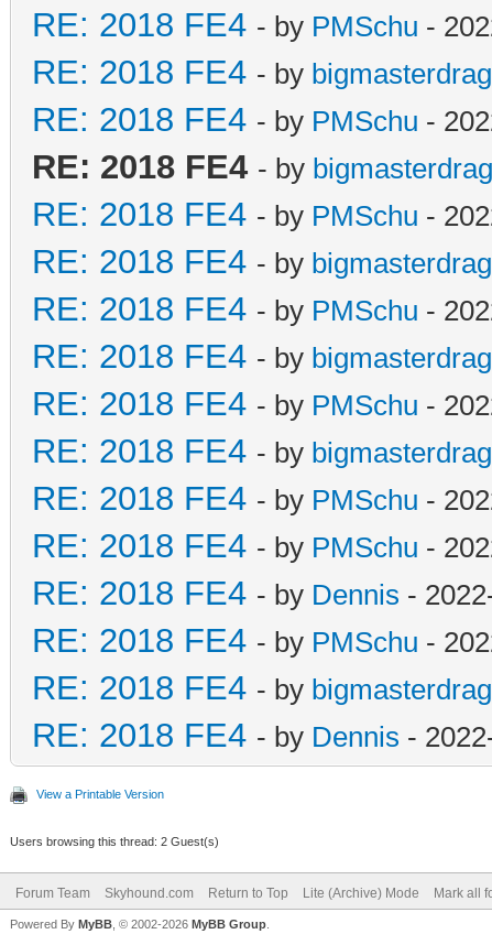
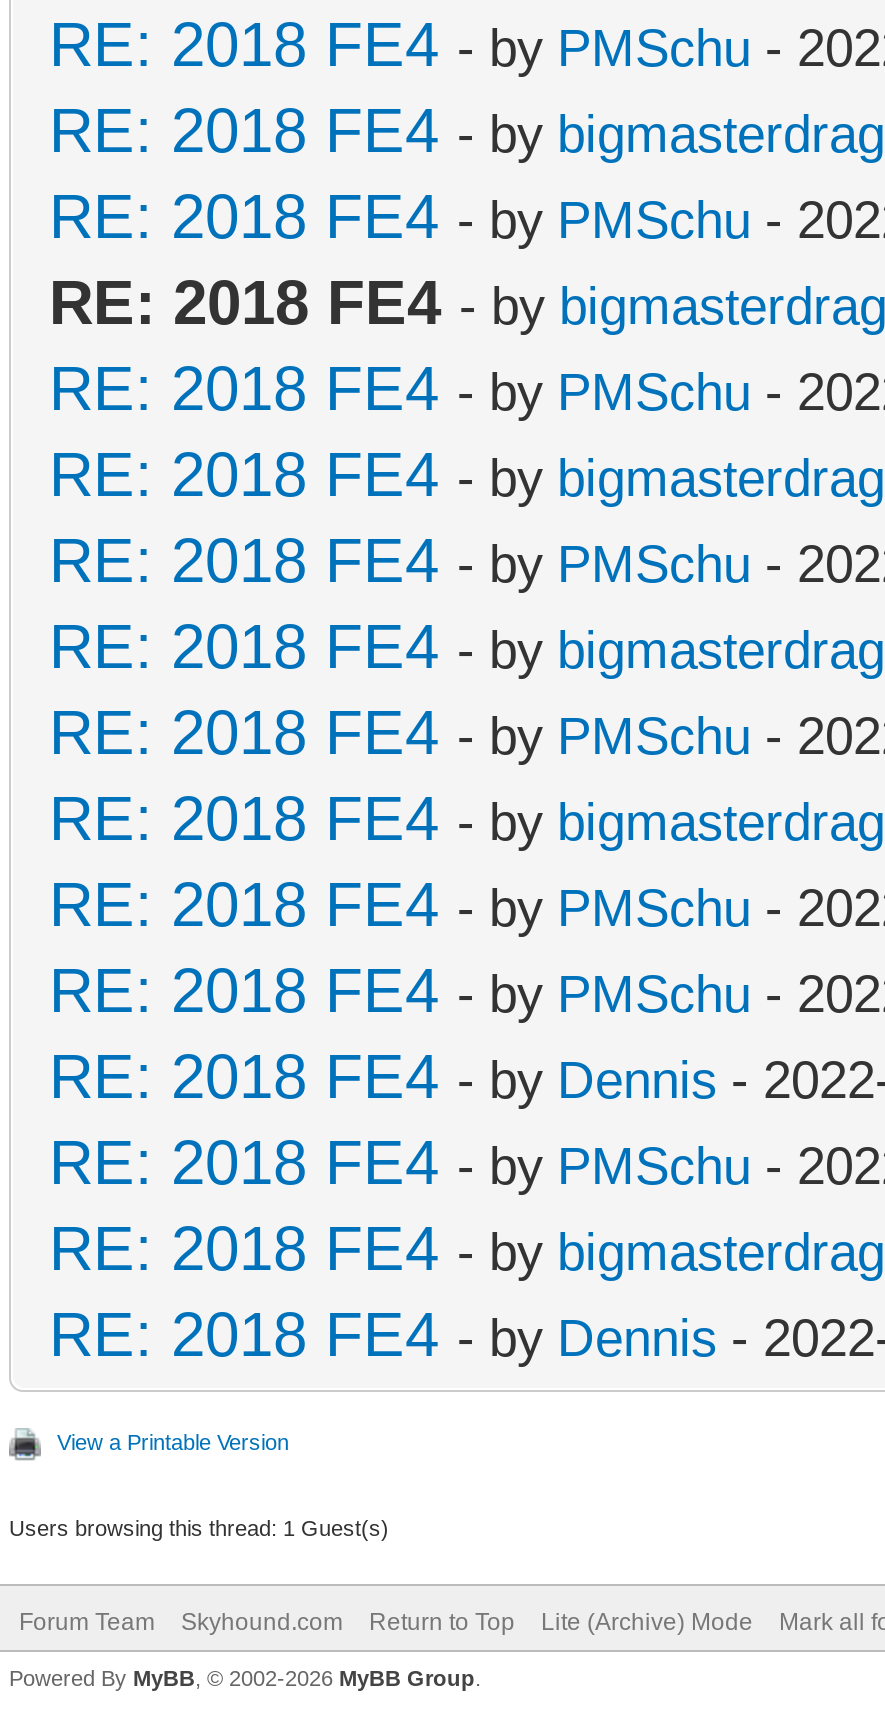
- Users browsing this thread: 2 Guest(s)
+ Users browsing this thread: 1 Guest(s)
